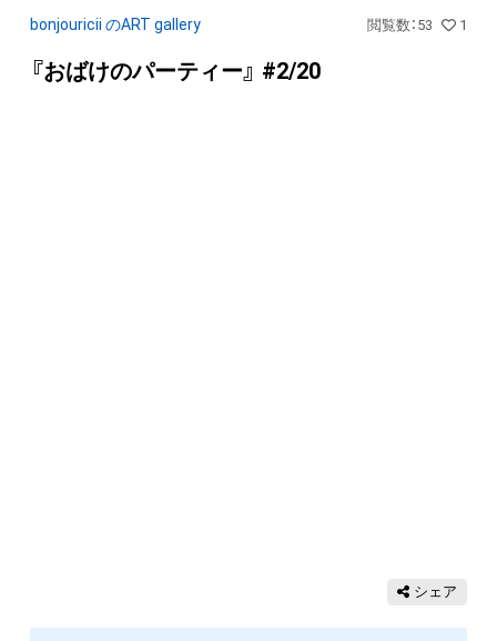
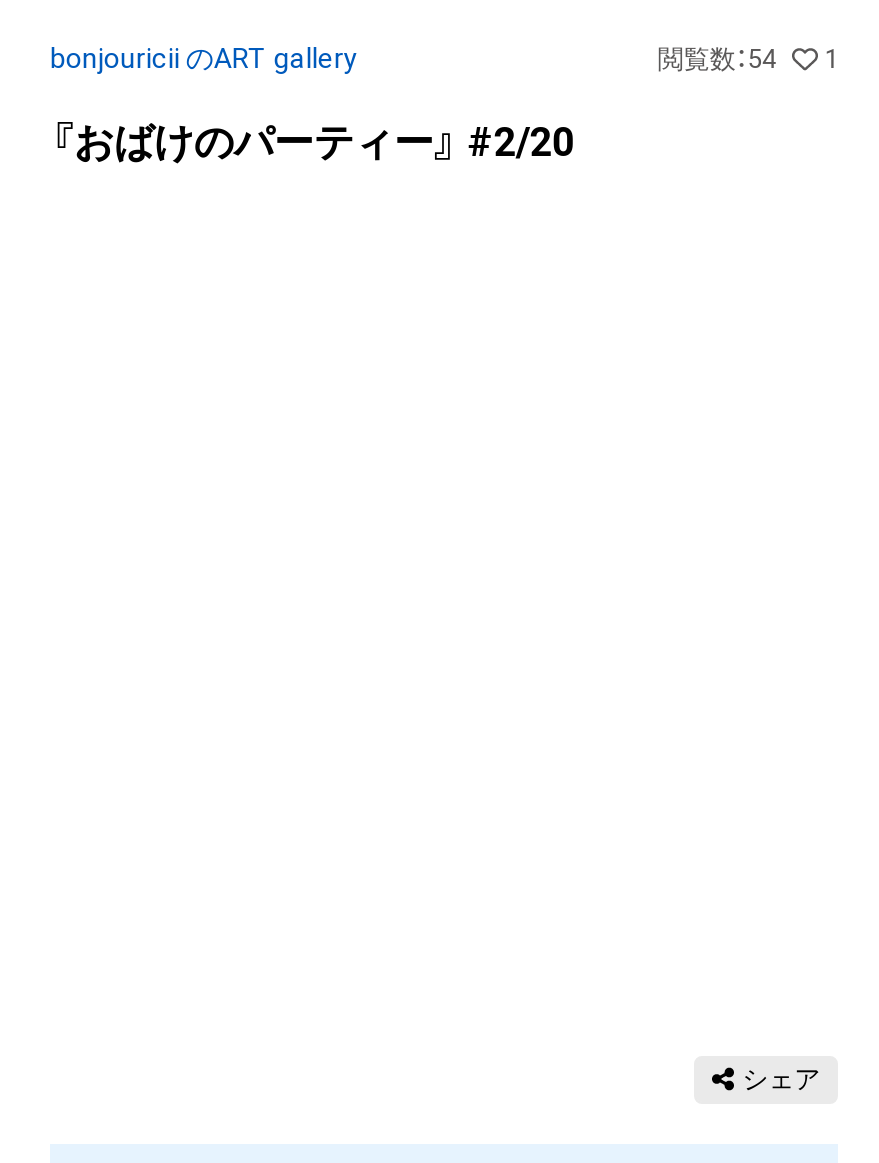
- 閲覧数：53 1
+ 閲覧数：54 1
